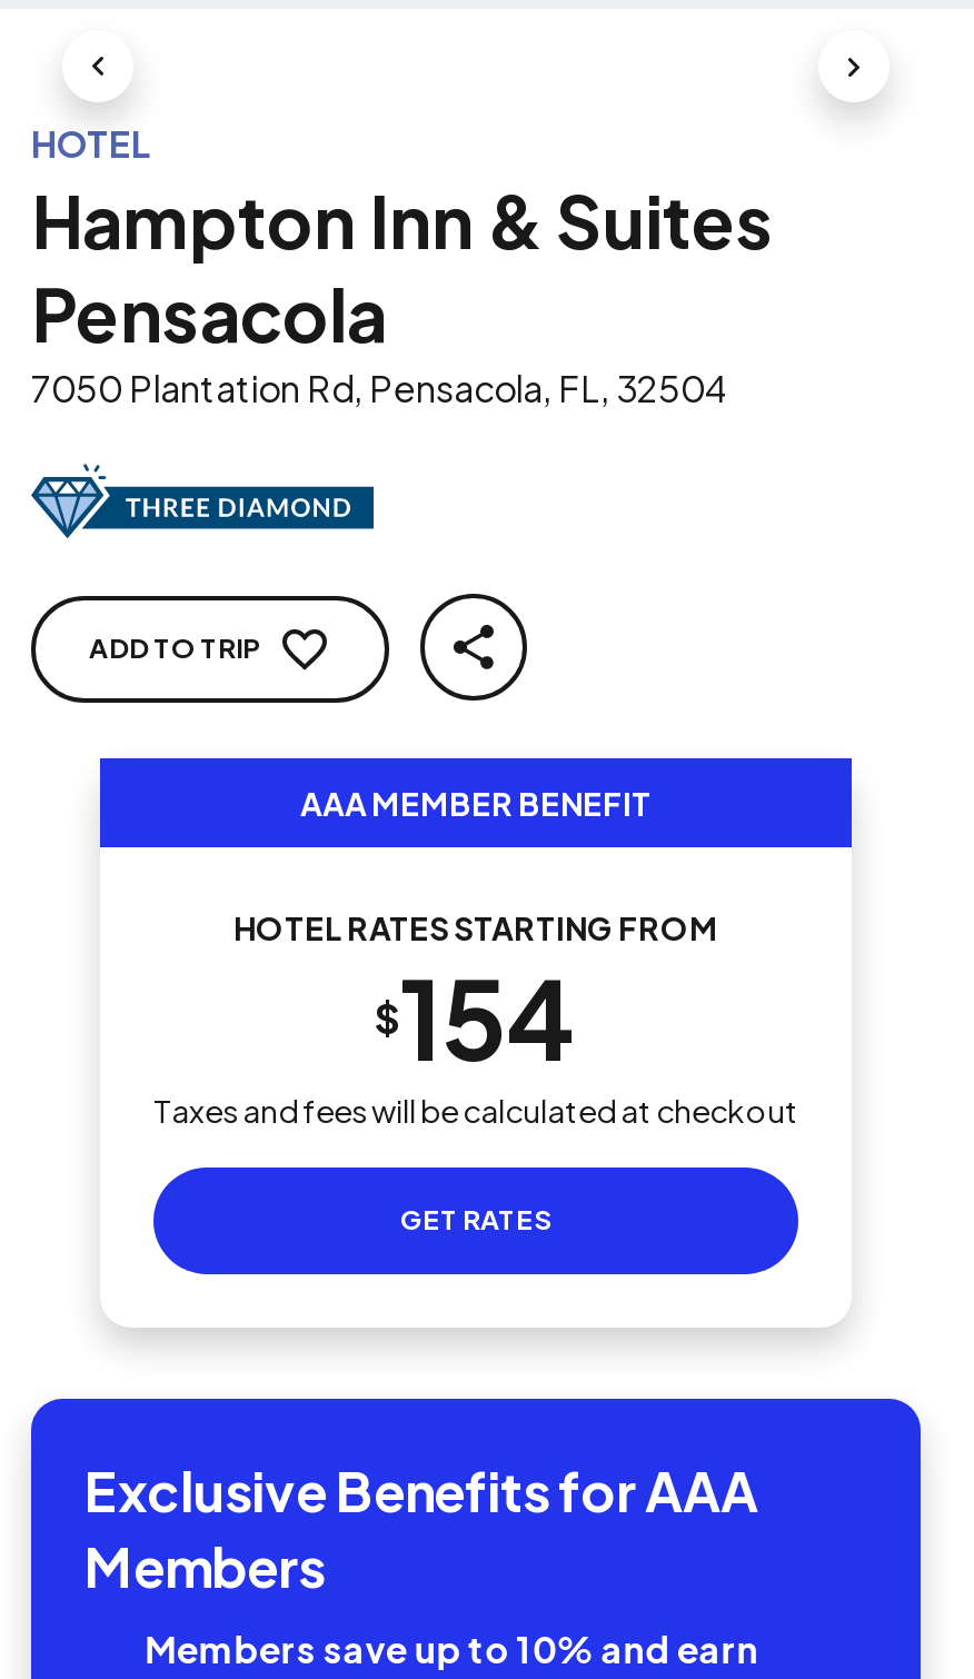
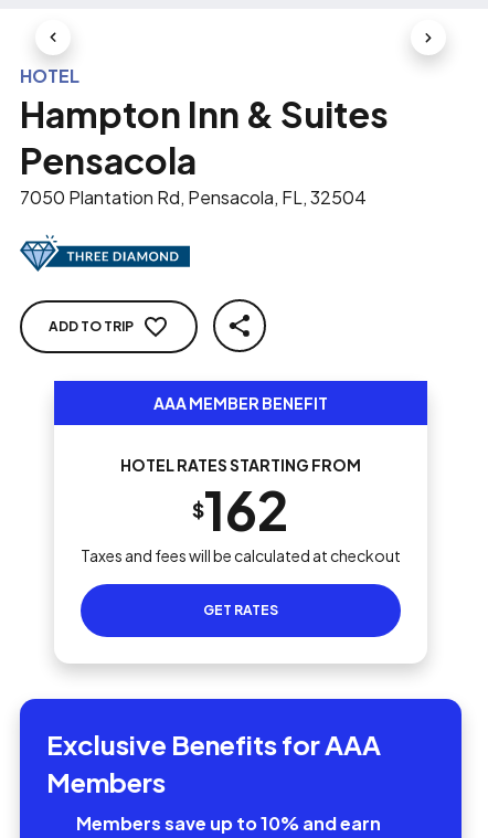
- $154
+ $162
